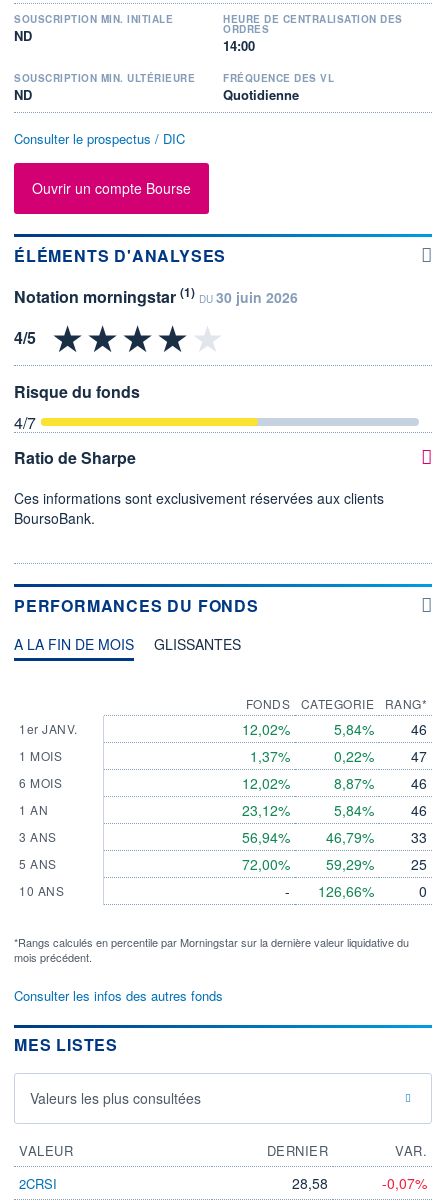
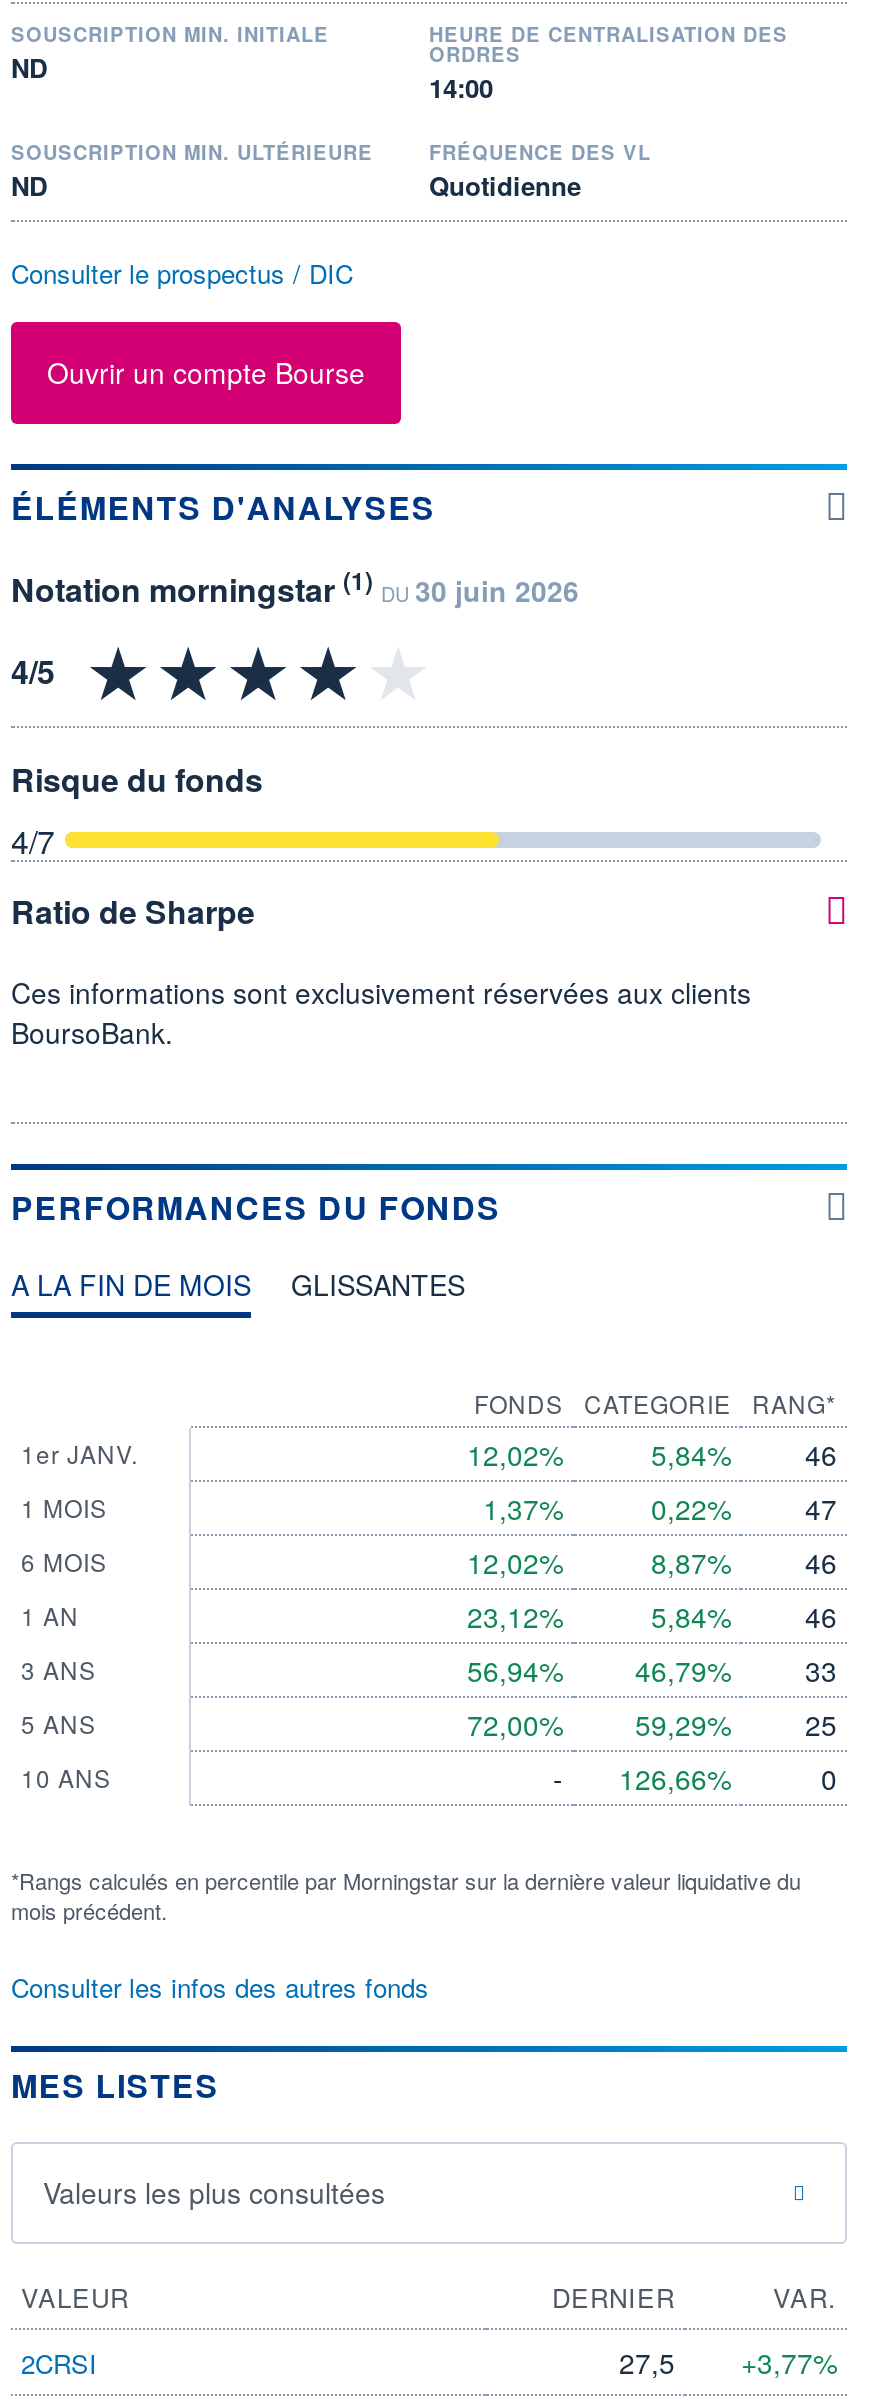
- 28,58
+ 27,5

- -0,07%
+ +3,77%
